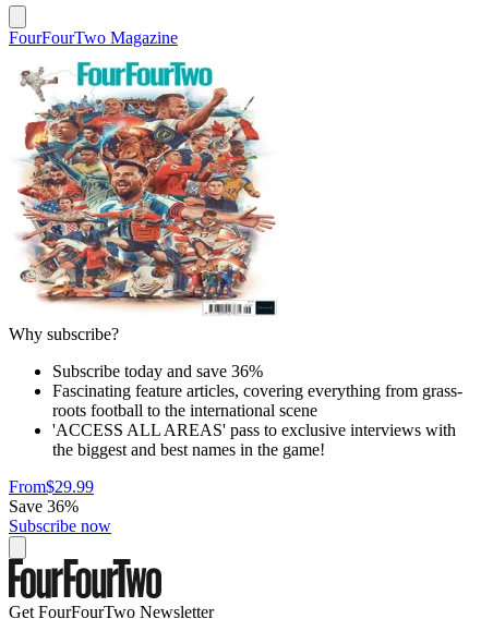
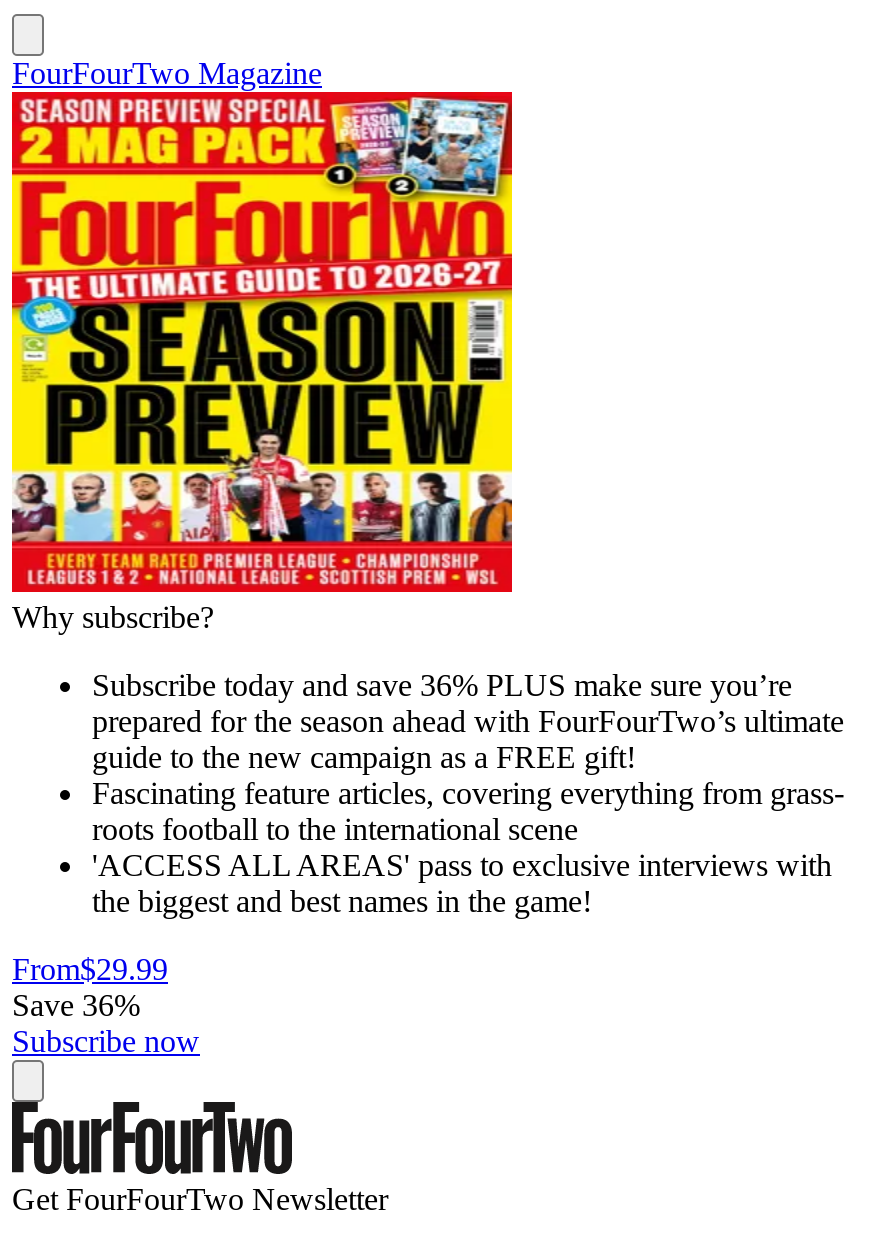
- [image]
- Subscribe today and save 36%
+ [image]
+ Subscribe today and save 36% PLUS make sure you’re
+ prepared for the season ahead with FourFourTwo’s ultimate
+ guide to the new campaign as a FREE gift!
